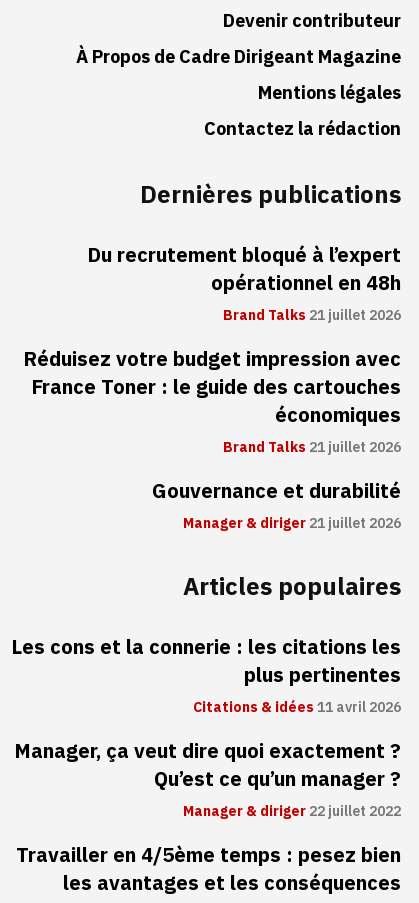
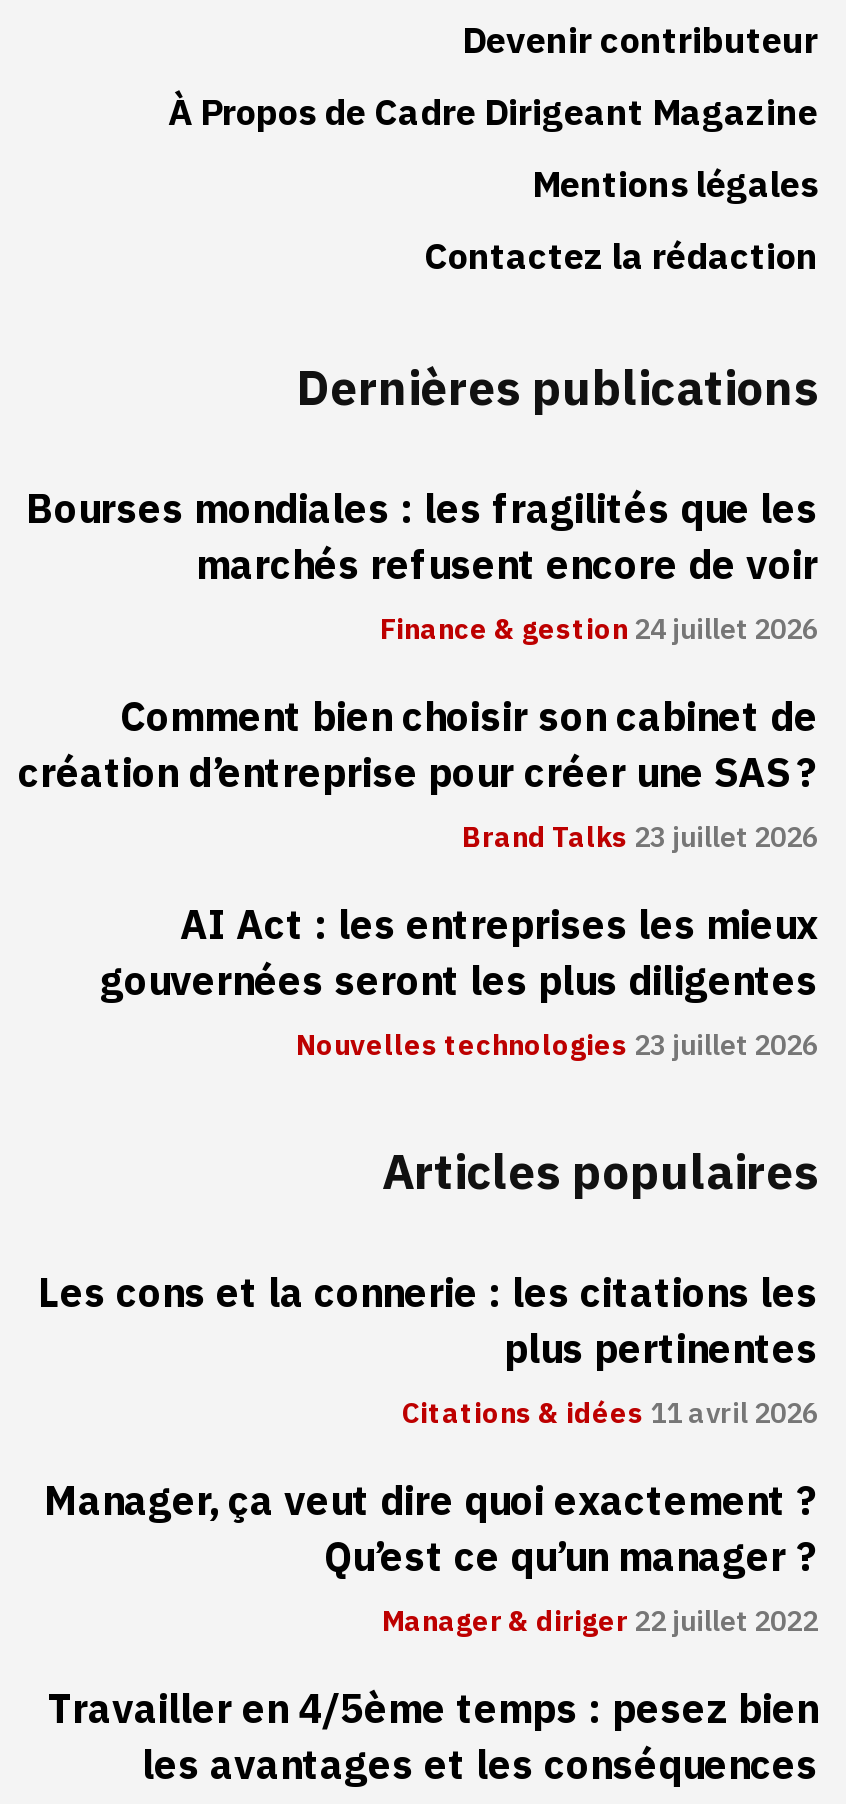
- Du recrutement bloqué à l’expert
- opérationnel en 48h
- Brand Talks 21 juillet 2026
+ Bourses mondiales : les fragilités que les
+ marchés refusent encore de voir
+ Finance & gestion 24 juillet 2026

- Réduisez votre budget impression avec
- France Toner : le guide des cartouches
- économiques
- Brand Talks 21 juillet 2026
+ Comment bien choisir son cabinet de
+ création d’entreprise pour créer une SAS ?
+ Brand Talks 23 juillet 2026

- Gouvernance et durabilité
- Manager & diriger 21 juillet 2026
+ AI Act : les entreprises les mieux
+ gouvernées seront les plus diligentes
+ Nouvelles technologies 23 juillet 2026
